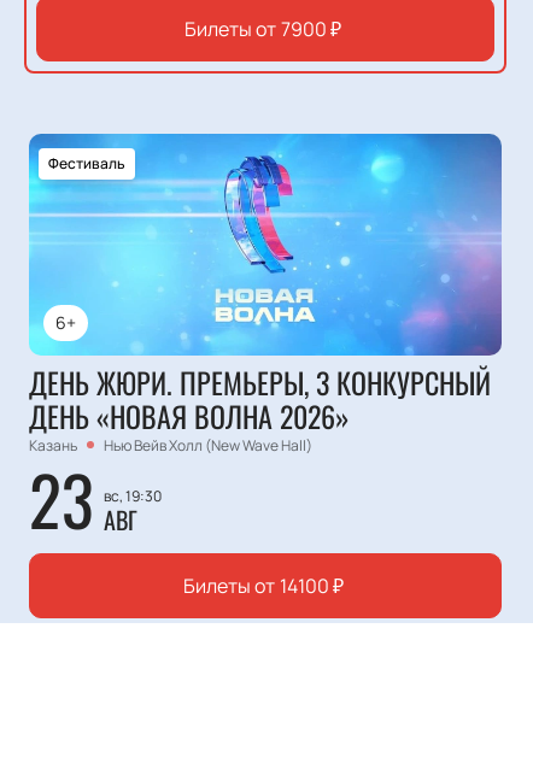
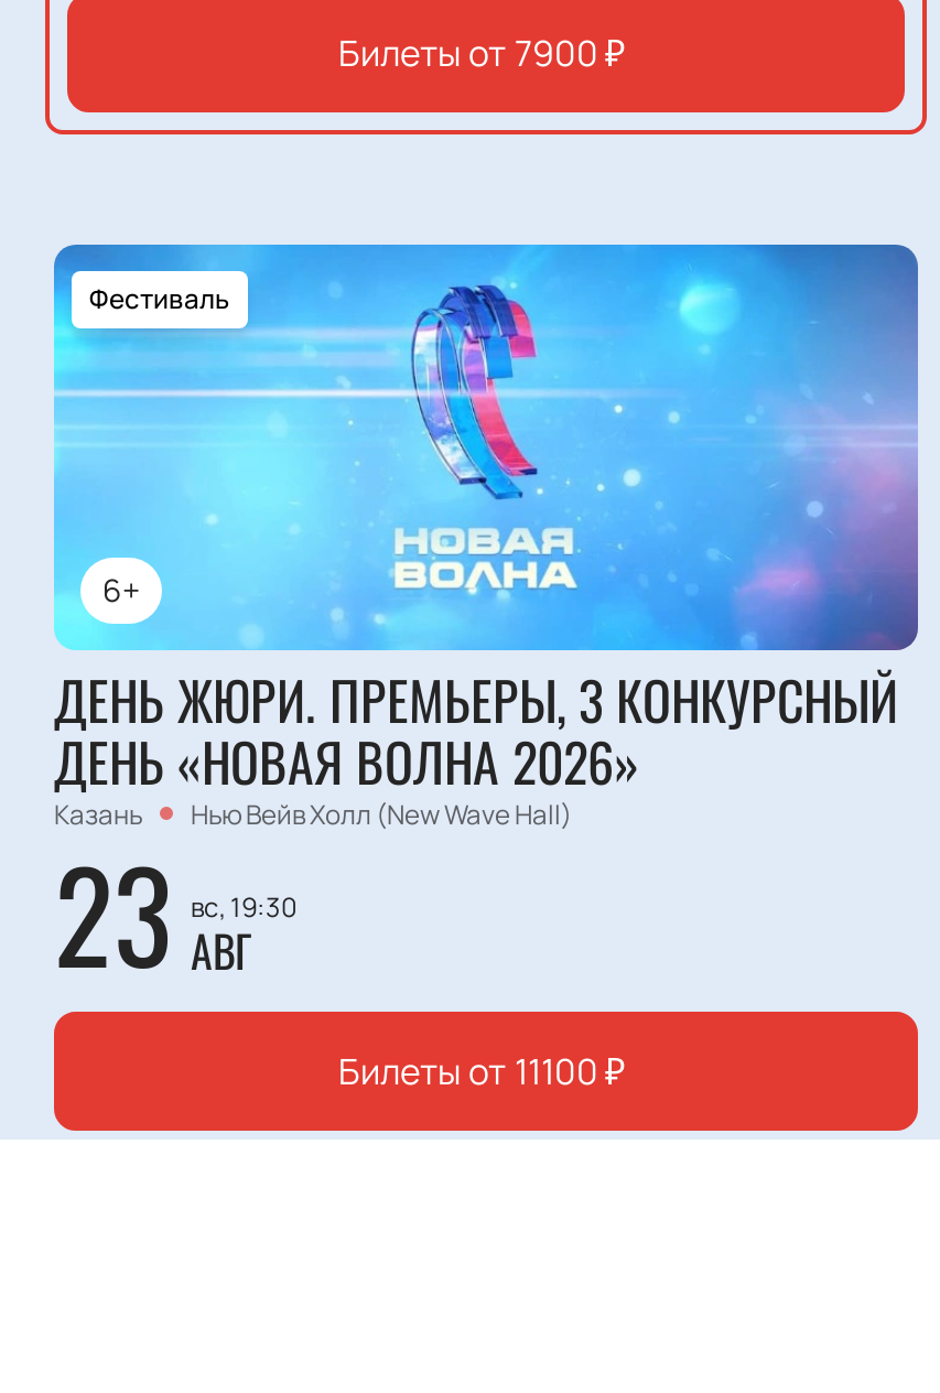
- Билеты от 14100 ₽
+ Билеты от 11100 ₽
